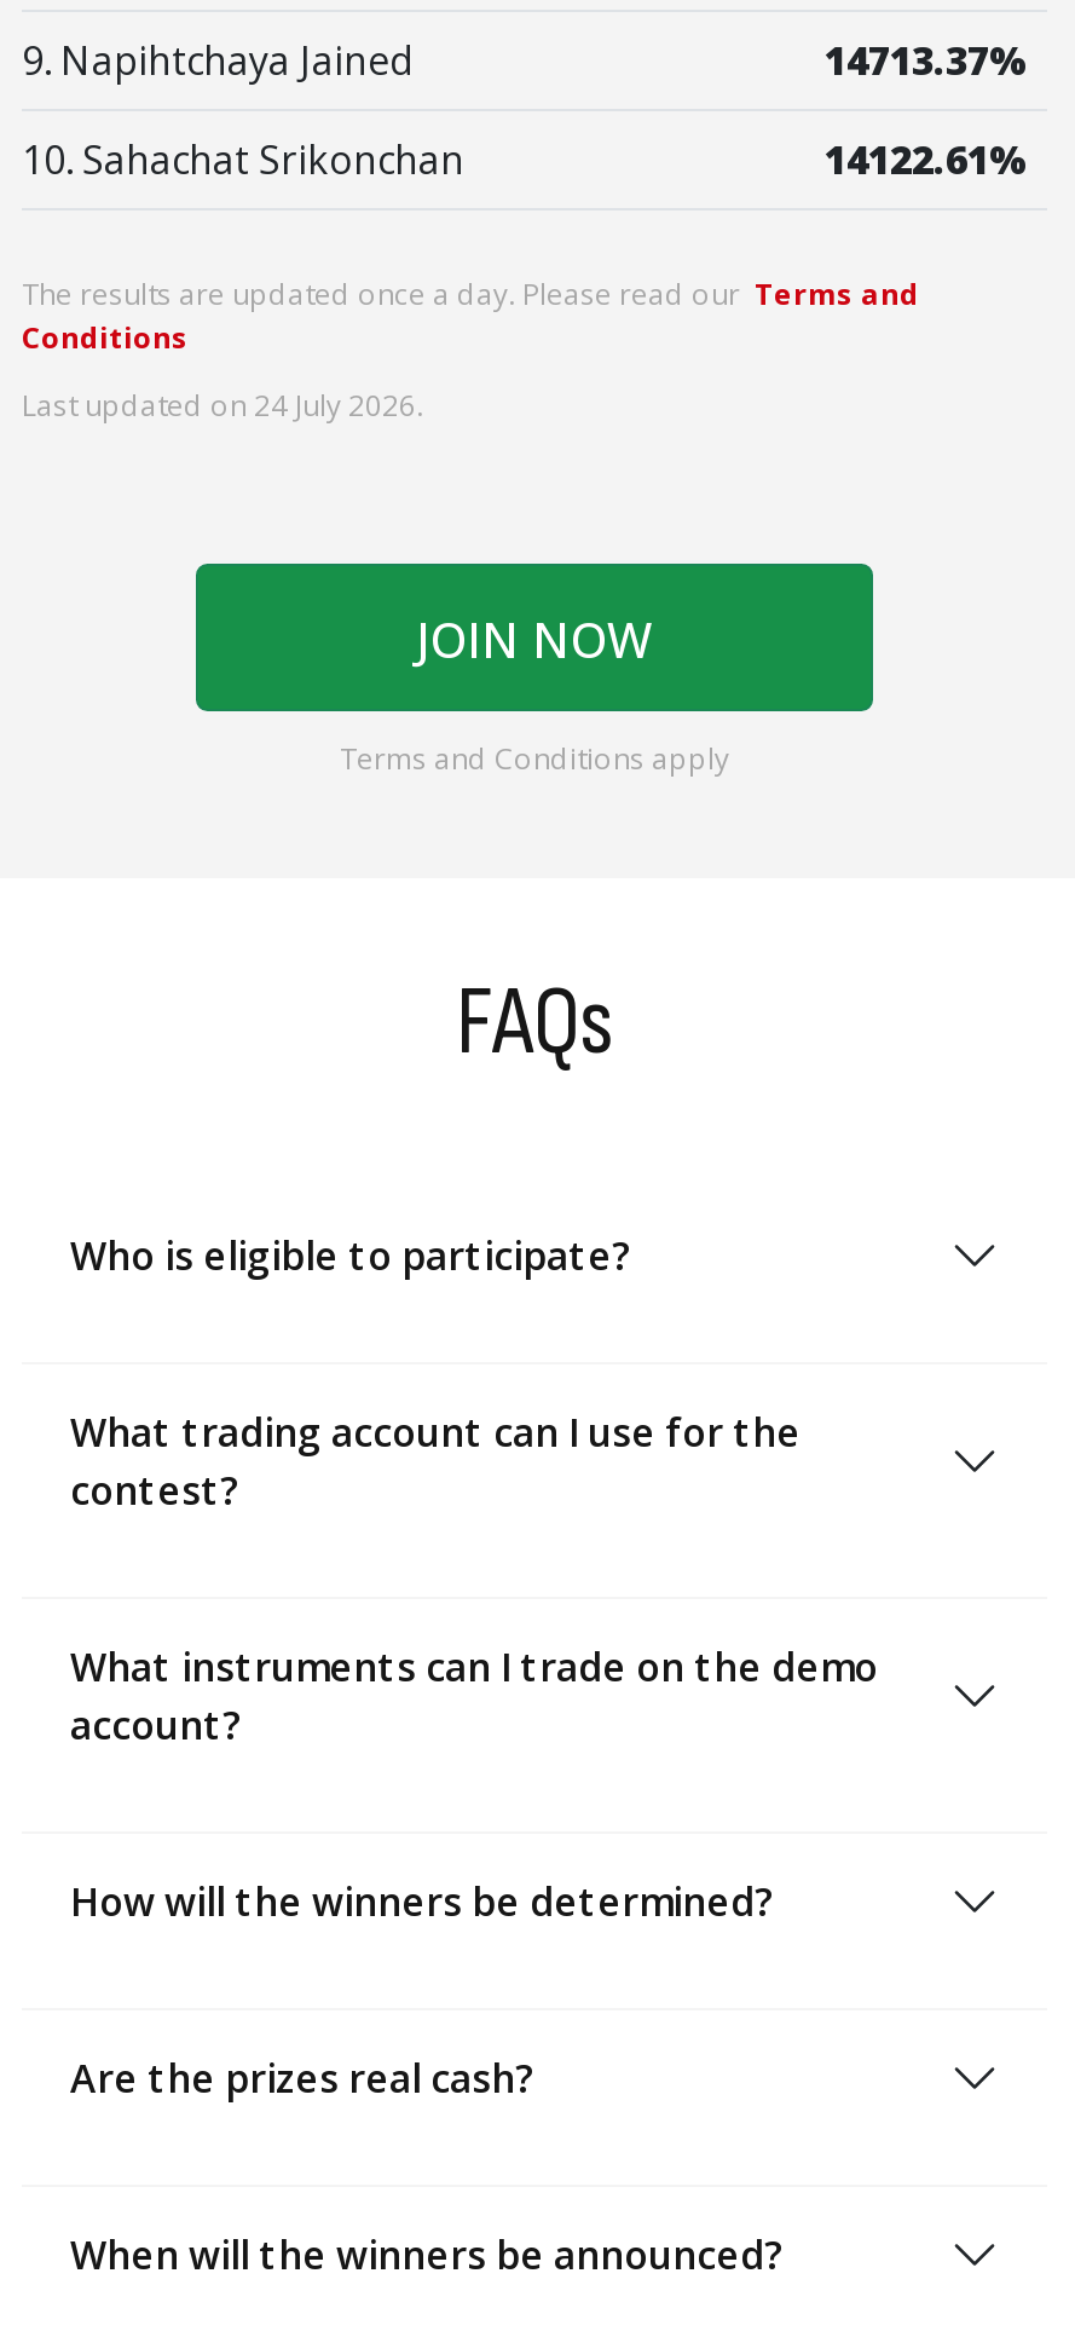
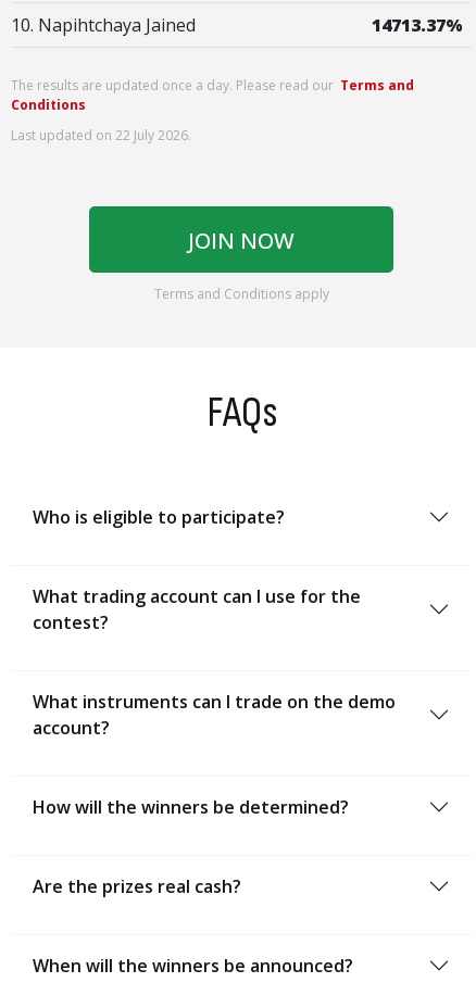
- 9. Napihtchaya Jained
+ 10. Napihtchaya Jained

- 10. Sahachat Srikonchan
- 14122.61%

- Last updated on 24 July 2026.
+ Last updated on 22 July 2026.
